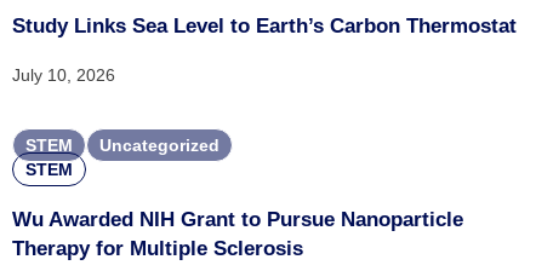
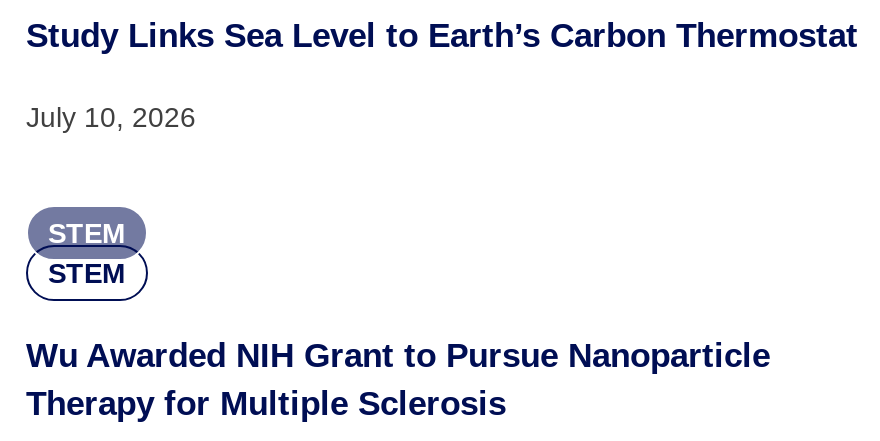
- Uncategorized
